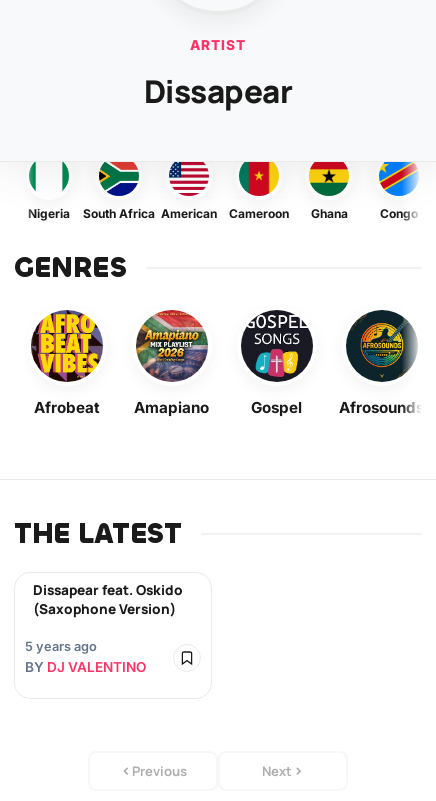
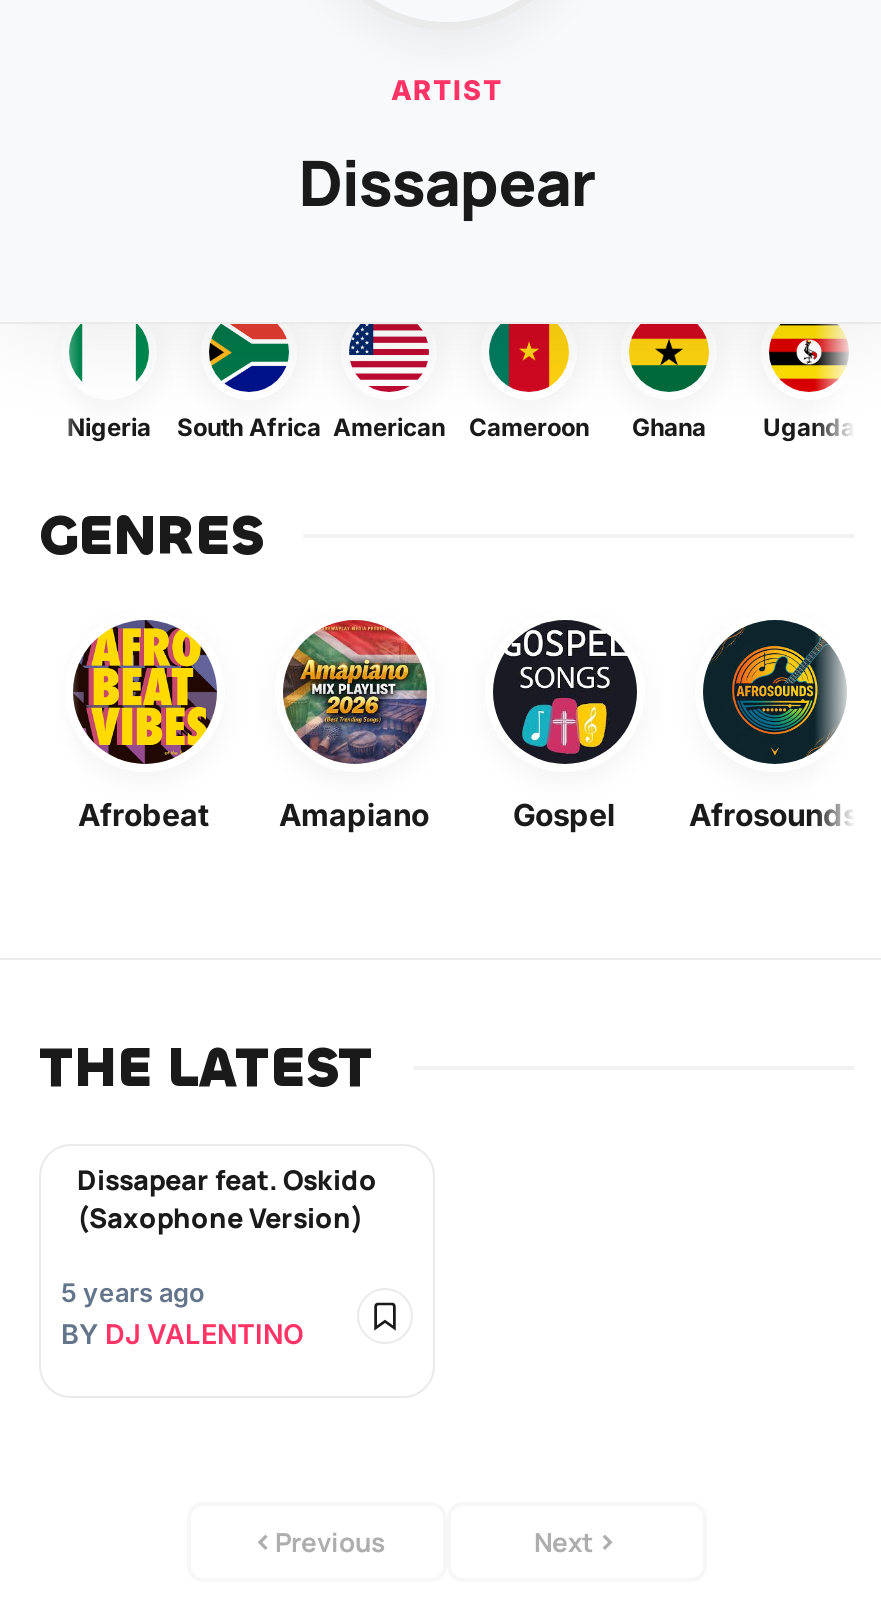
- [image]
- Congo
+ [image]
+ Uganda
